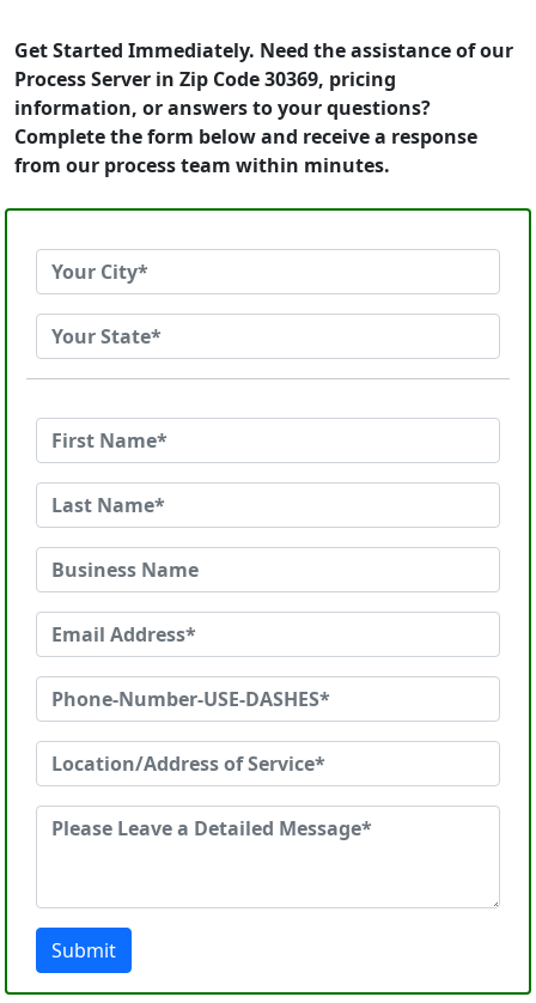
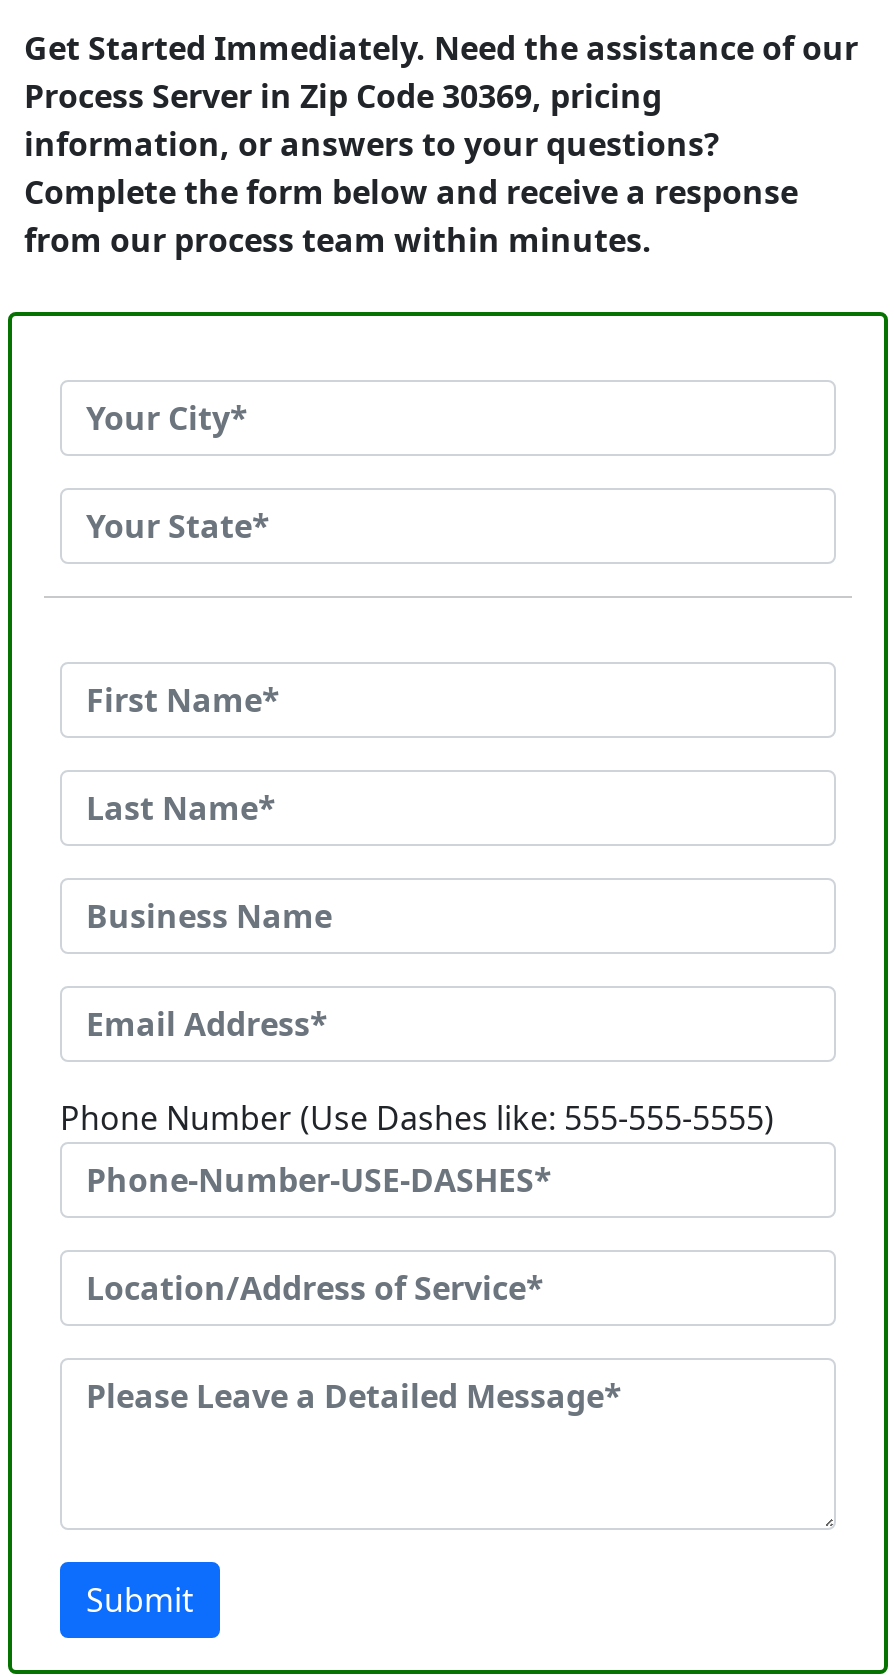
+ Phone Number (Use Dashes like: 555-555-5555)
